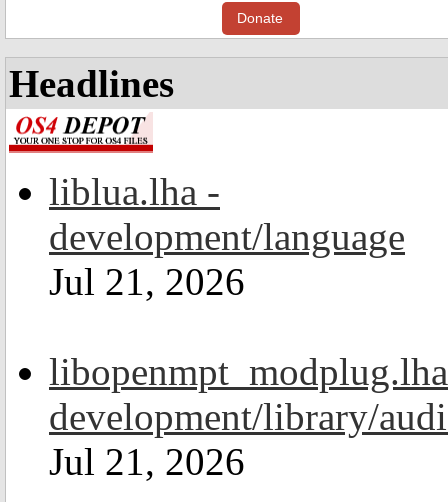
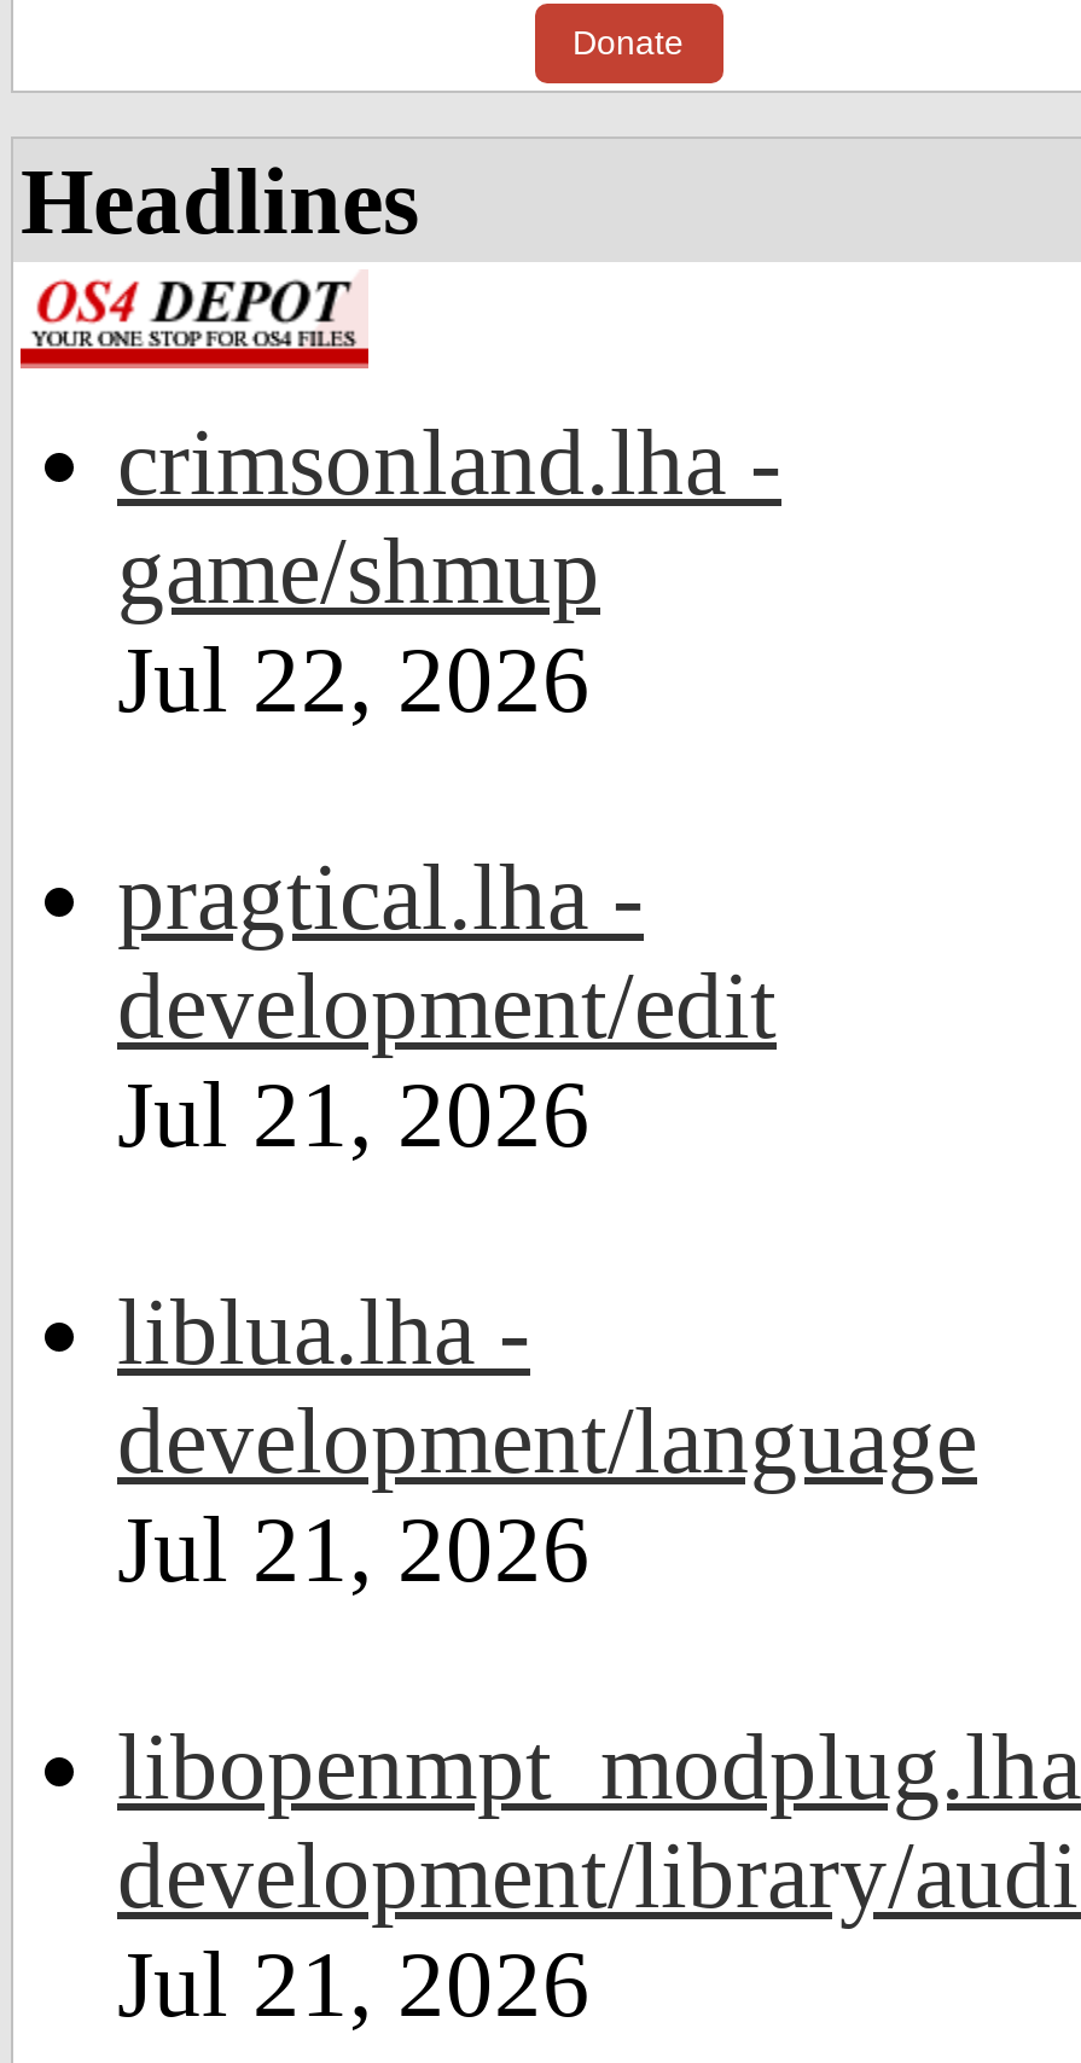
+ crimsonland.lha -
+ game/shmup
+ Jul 22, 2026
+ pragtical.lha -
+ development/edit
+ Jul 21, 2026
